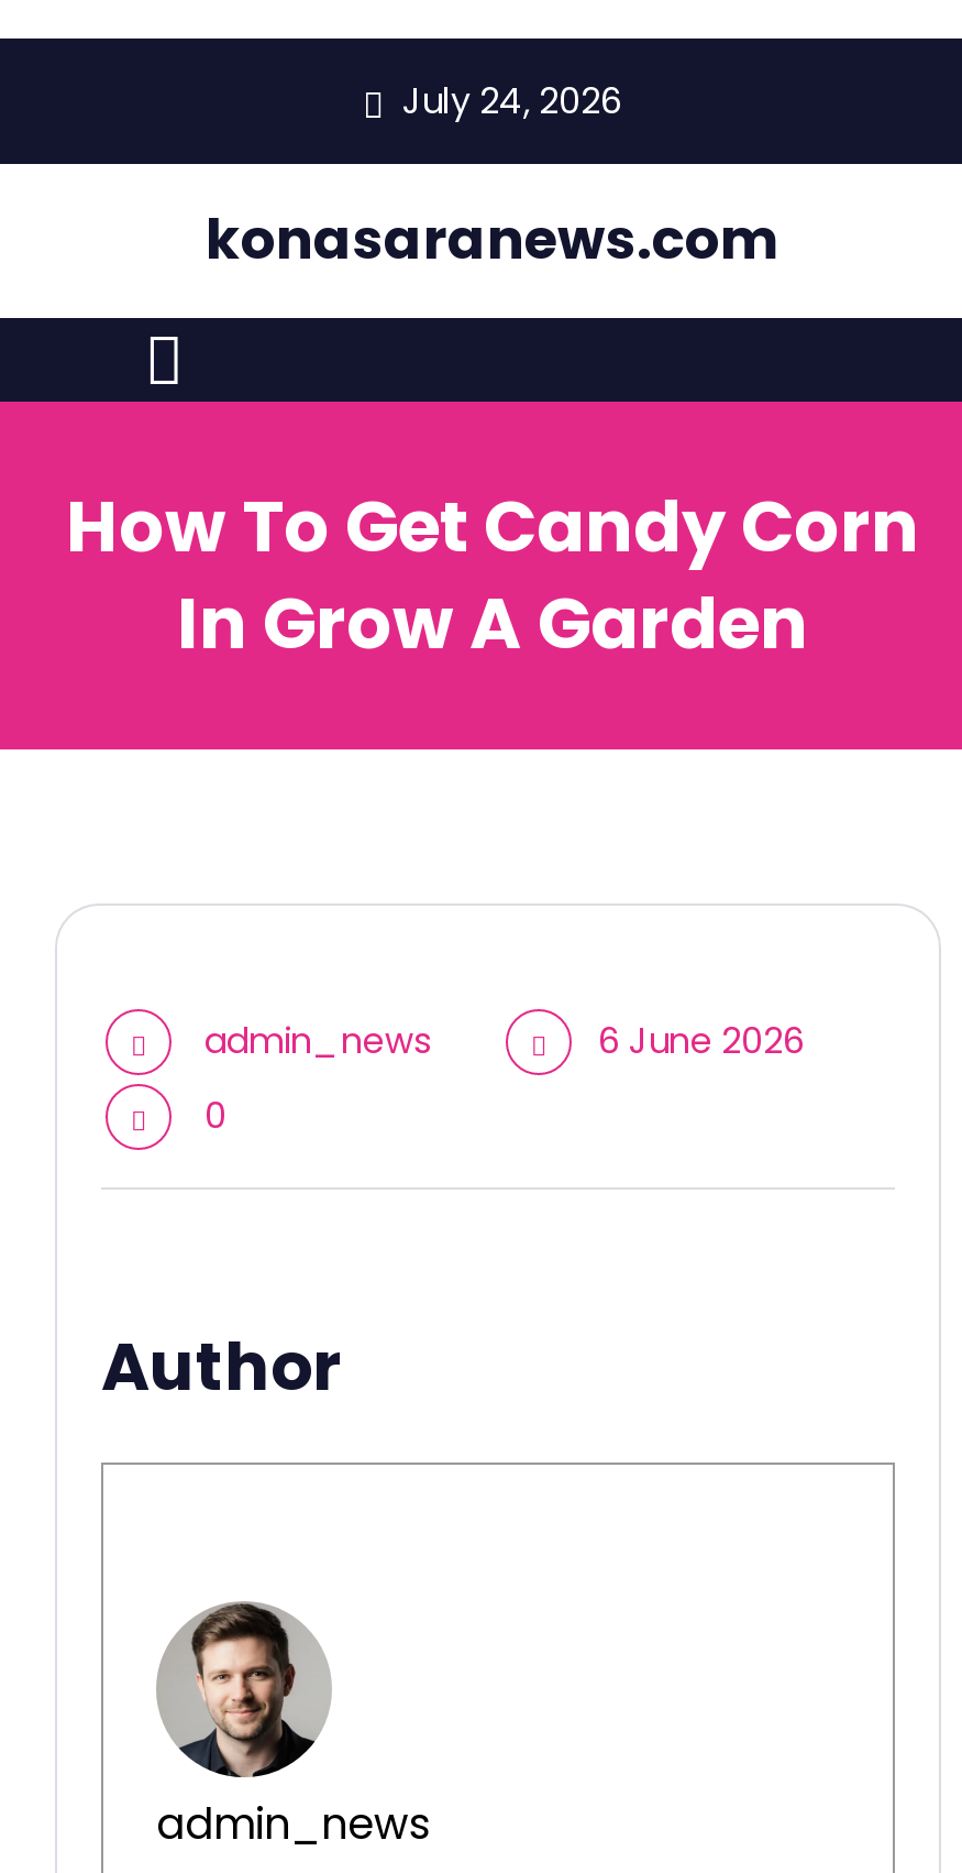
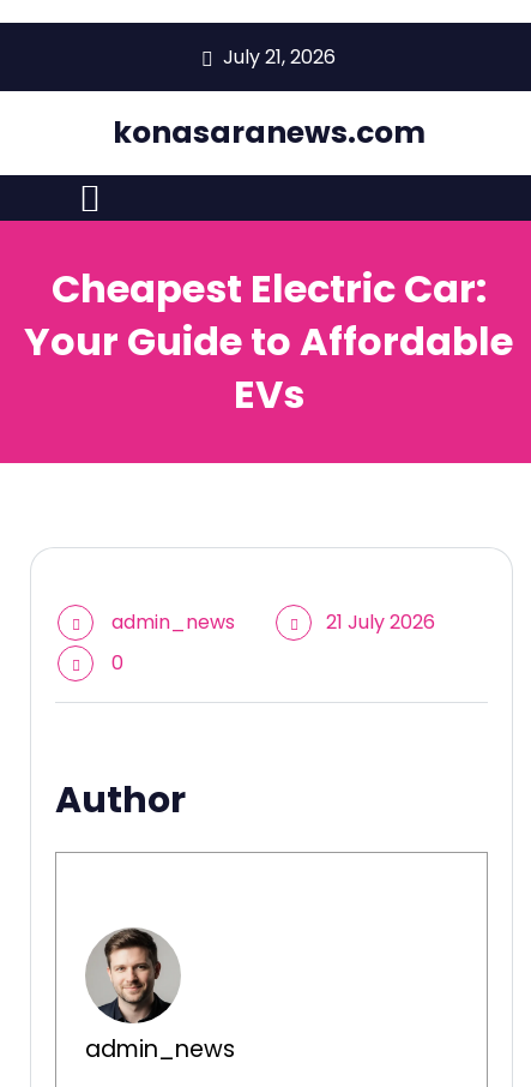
- July 24, 2026
+ July 21, 2026

- How To Get Candy Corn
- In Grow A Garden
+ Cheapest Electric Car:
+ Your Guide to Affordable
+ EVs

- 6 June 2026
+ 21 July 2026
